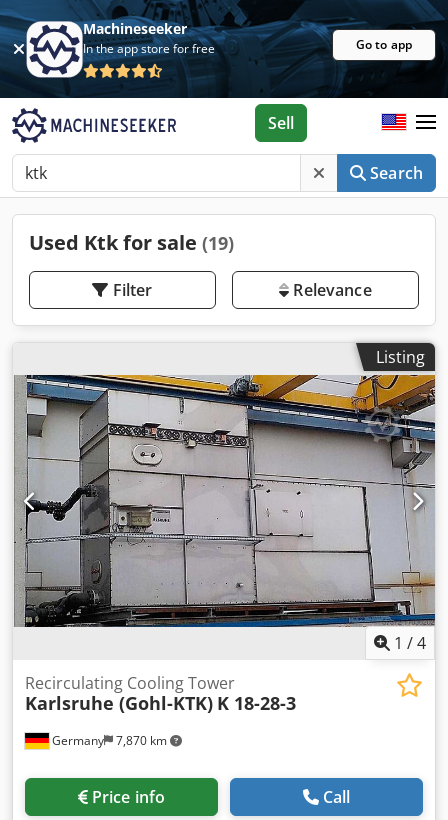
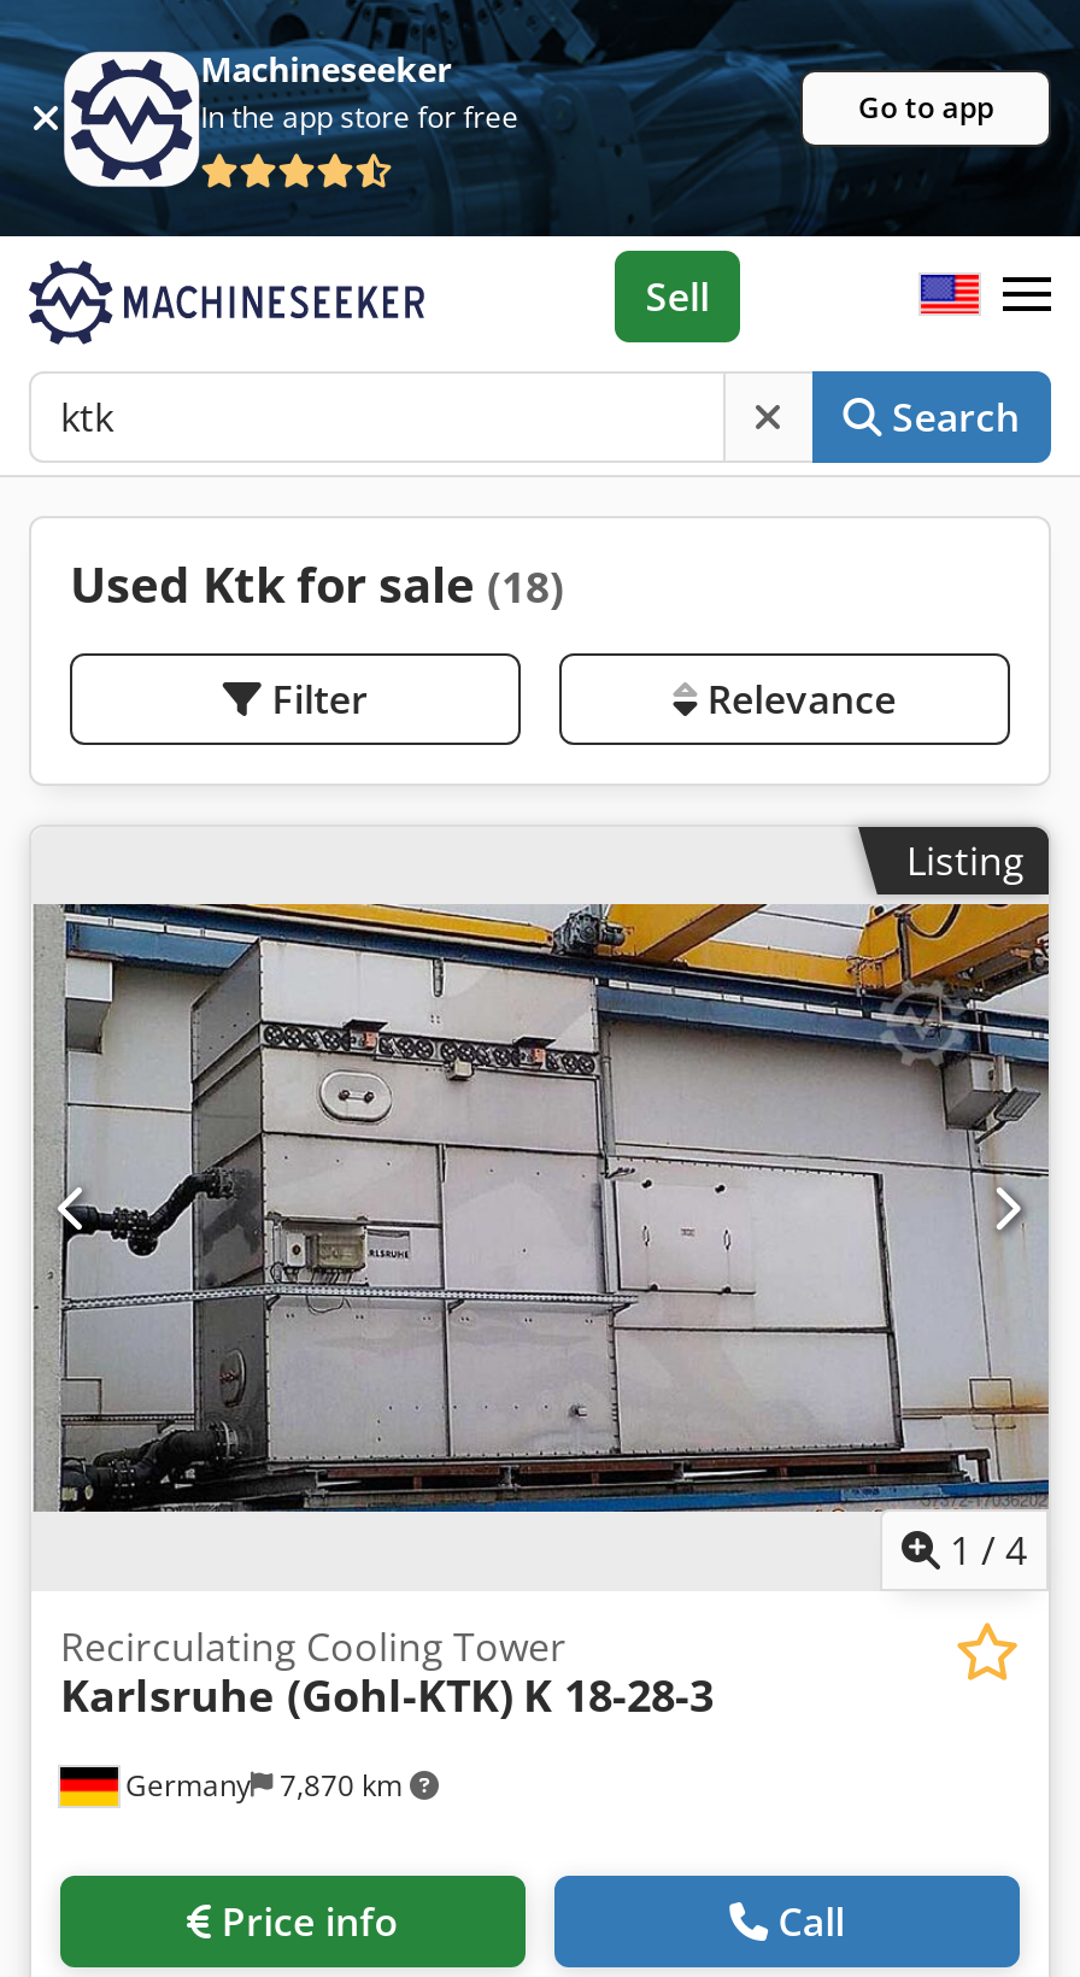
- Used Ktk for sale (19)
+ Used Ktk for sale (18)
